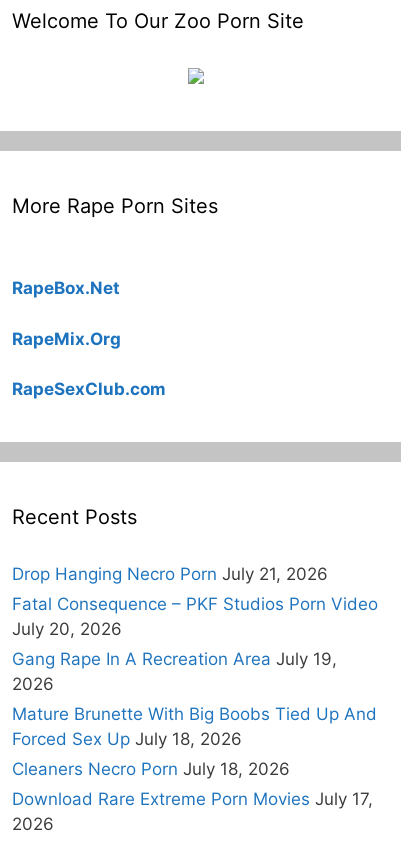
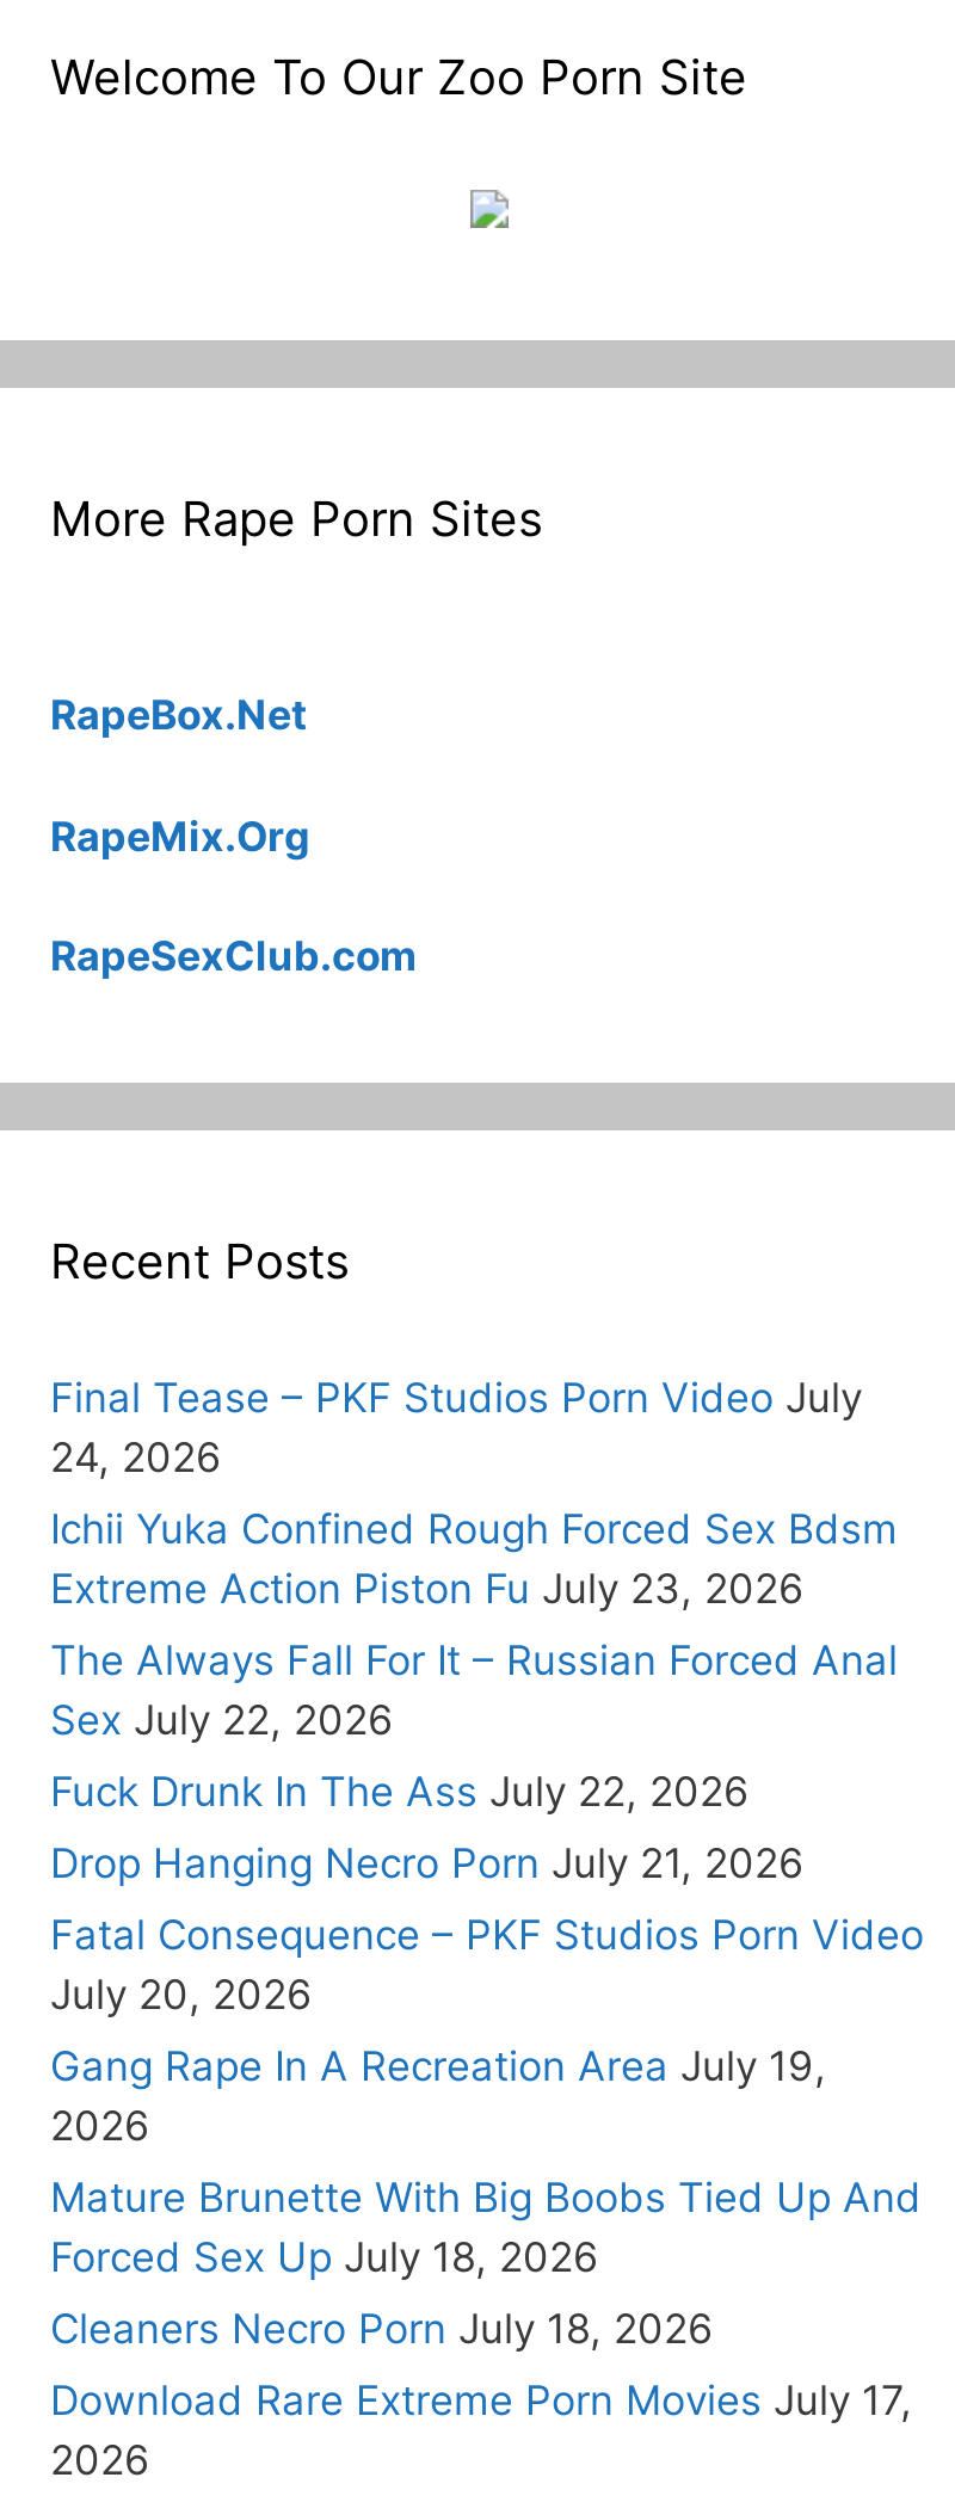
+ Final Tease – PKF Studios Porn Video July
+ 24, 2026
+ Ichii Yuka Confined Rough Forced Sex Bdsm
+ Extreme Action Piston Fu July 23, 2026
+ The Always Fall For It – Russian Forced Anal
+ Sex July 22, 2026
+ Fuck Drunk In The Ass July 22, 2026
